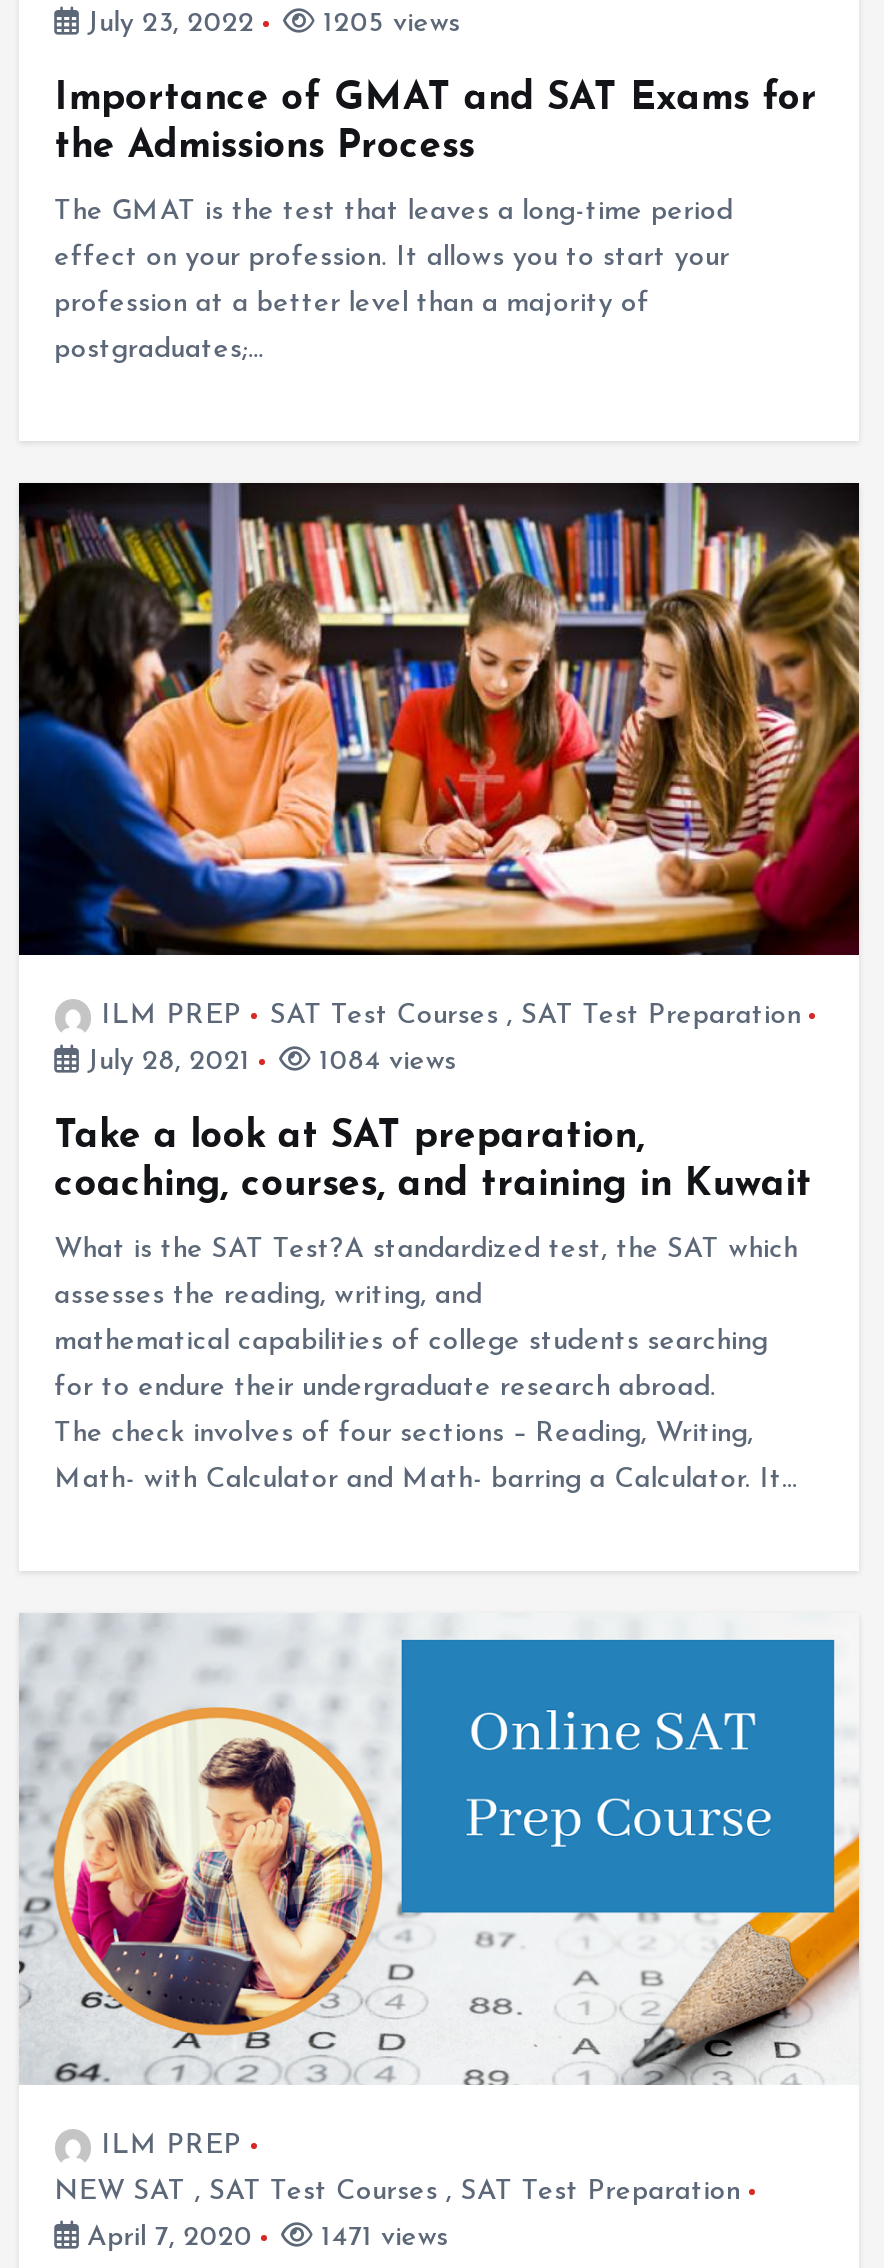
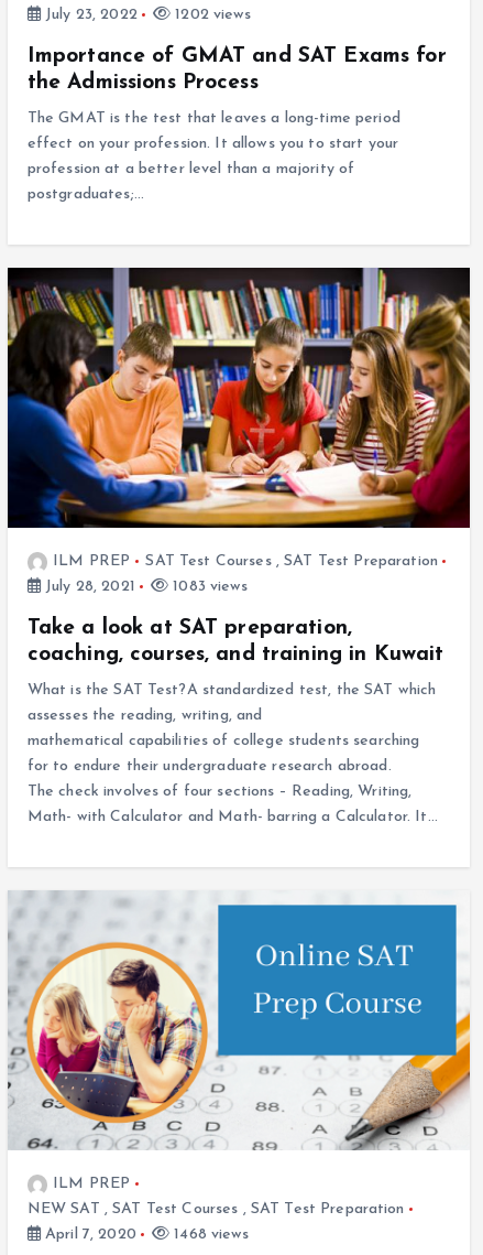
- 1205 views
+ 1202 views

- 1084 views
+ 1083 views

- 1471 views
+ 1468 views
